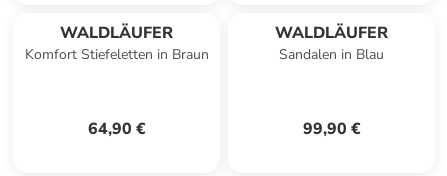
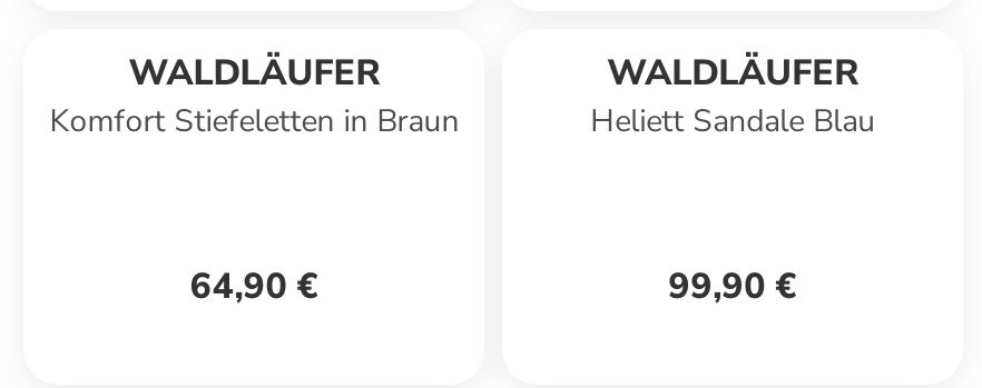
- Sandalen in Blau
+ Heliett Sandale Blau
